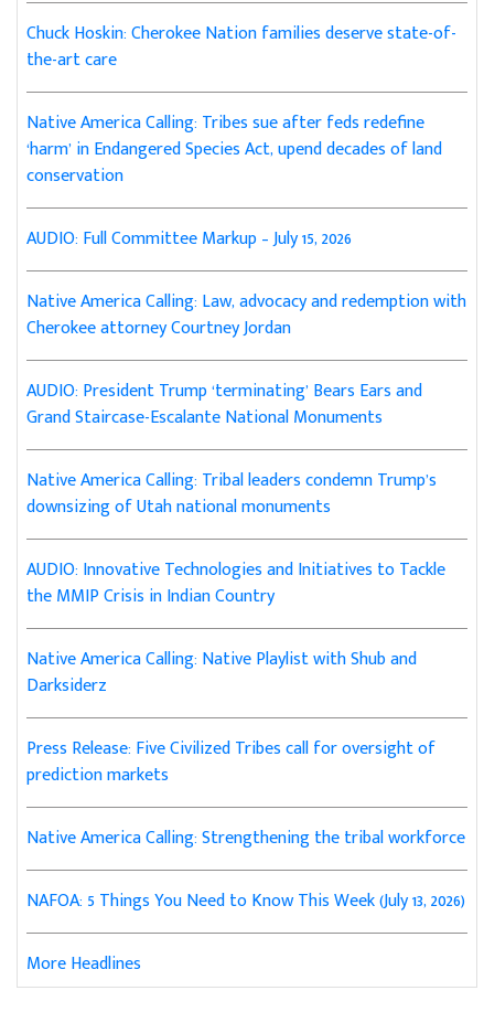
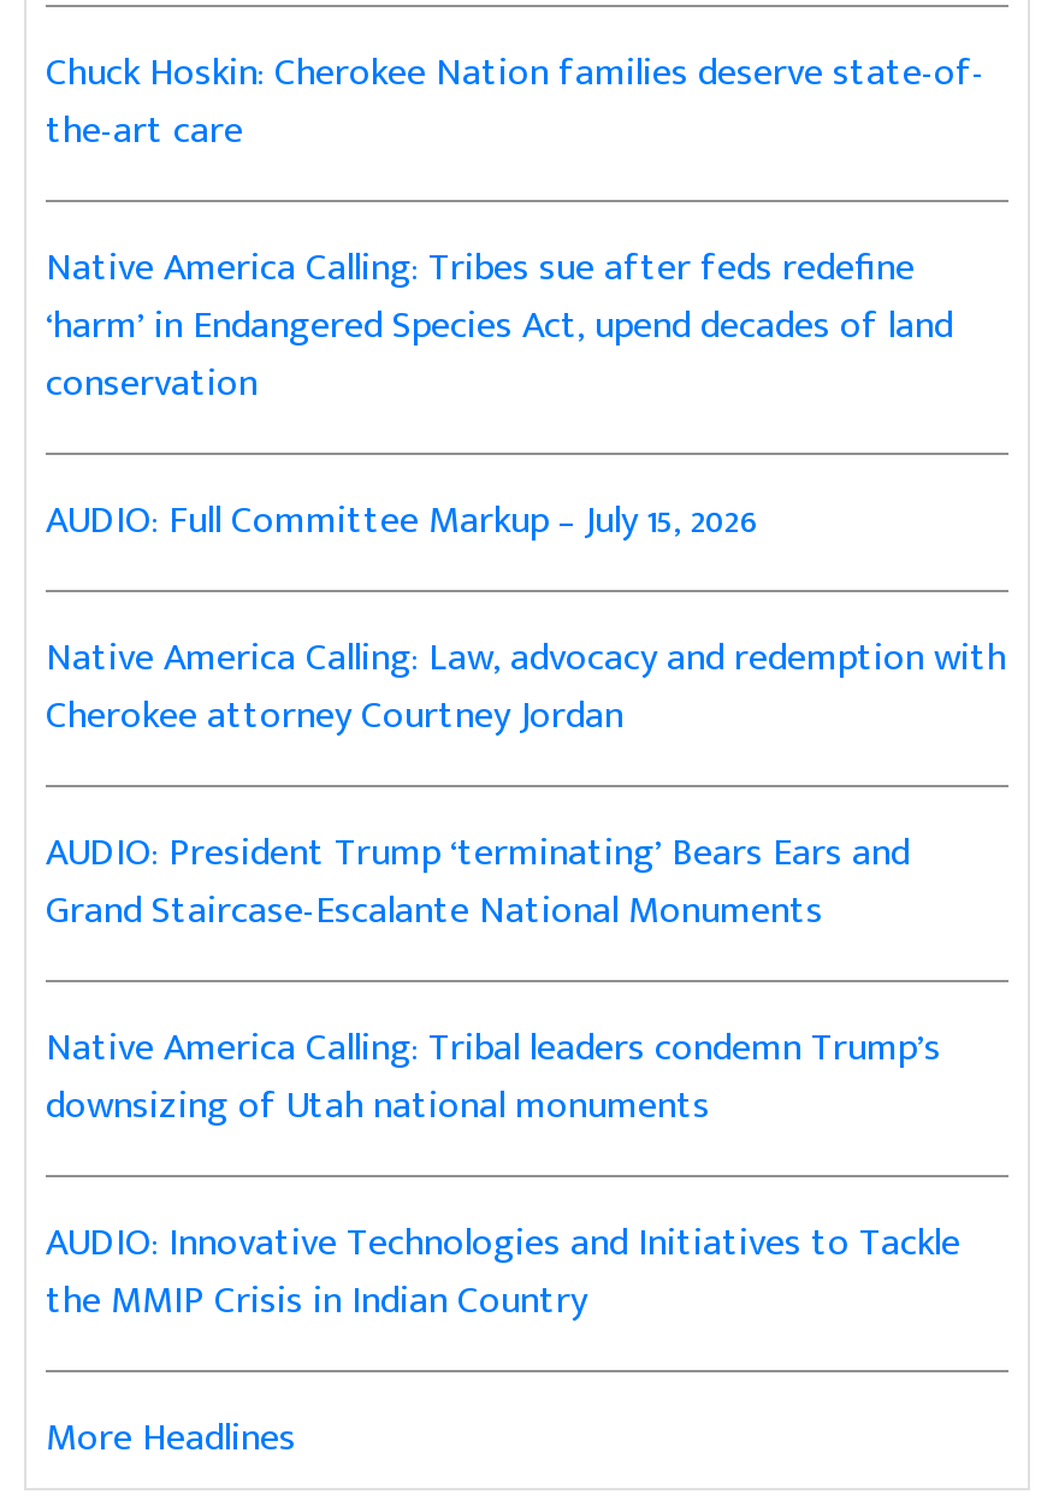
- Native America Calling: Native Playlist with Shub and
- Darksiderz
- Press Release: Five Civilized Tribes call for oversight of
- prediction markets
- Native America Calling: Strengthening the tribal workforce
- NAFOA: 5 Things You Need to Know This Week (July 13, 2026)
